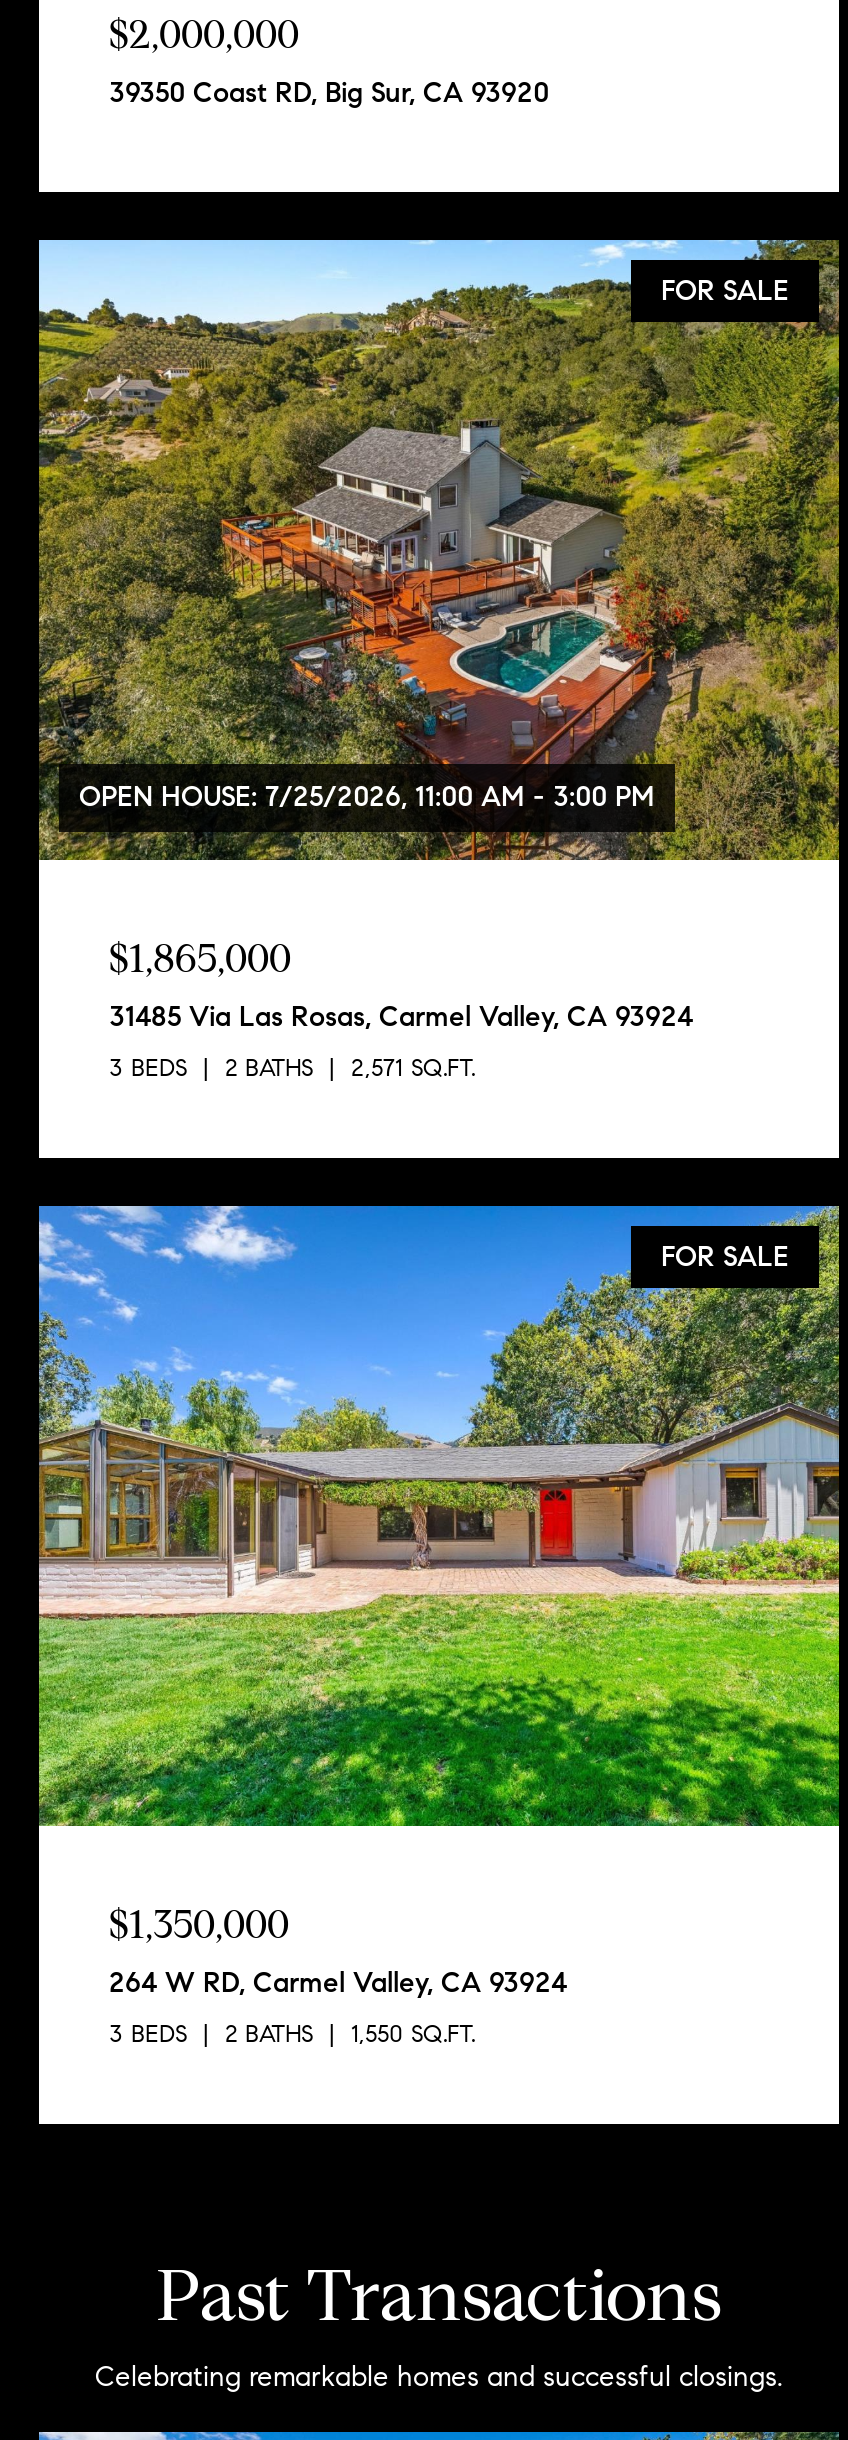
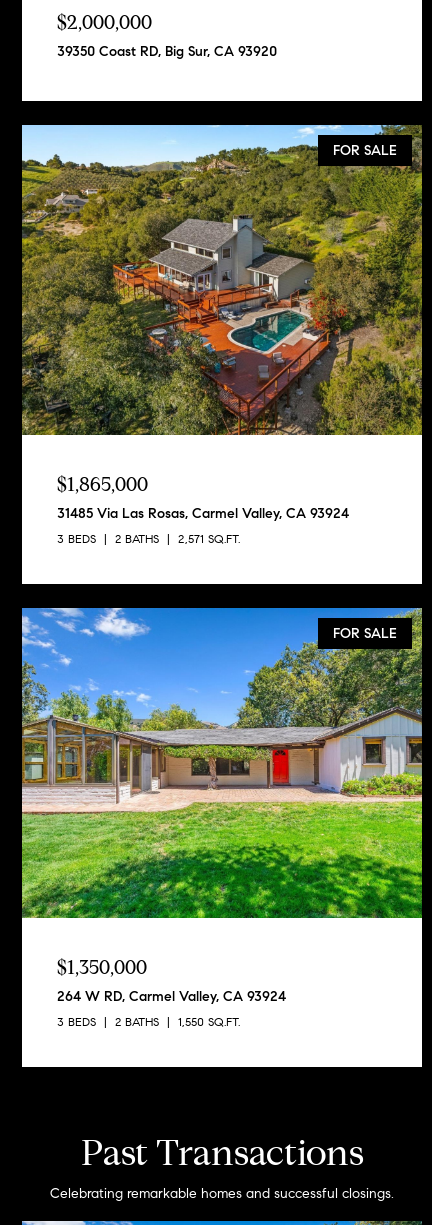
- OPEN HOUSE: 7/25/2026, 11:00 AM - 3:00 PM
